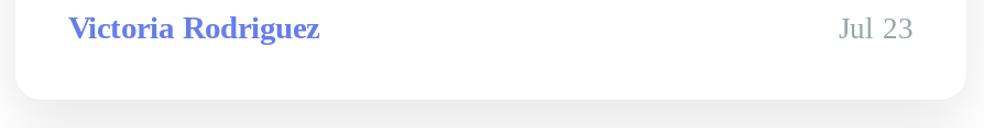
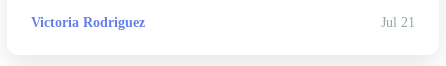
- Jul 23
+ Jul 21
